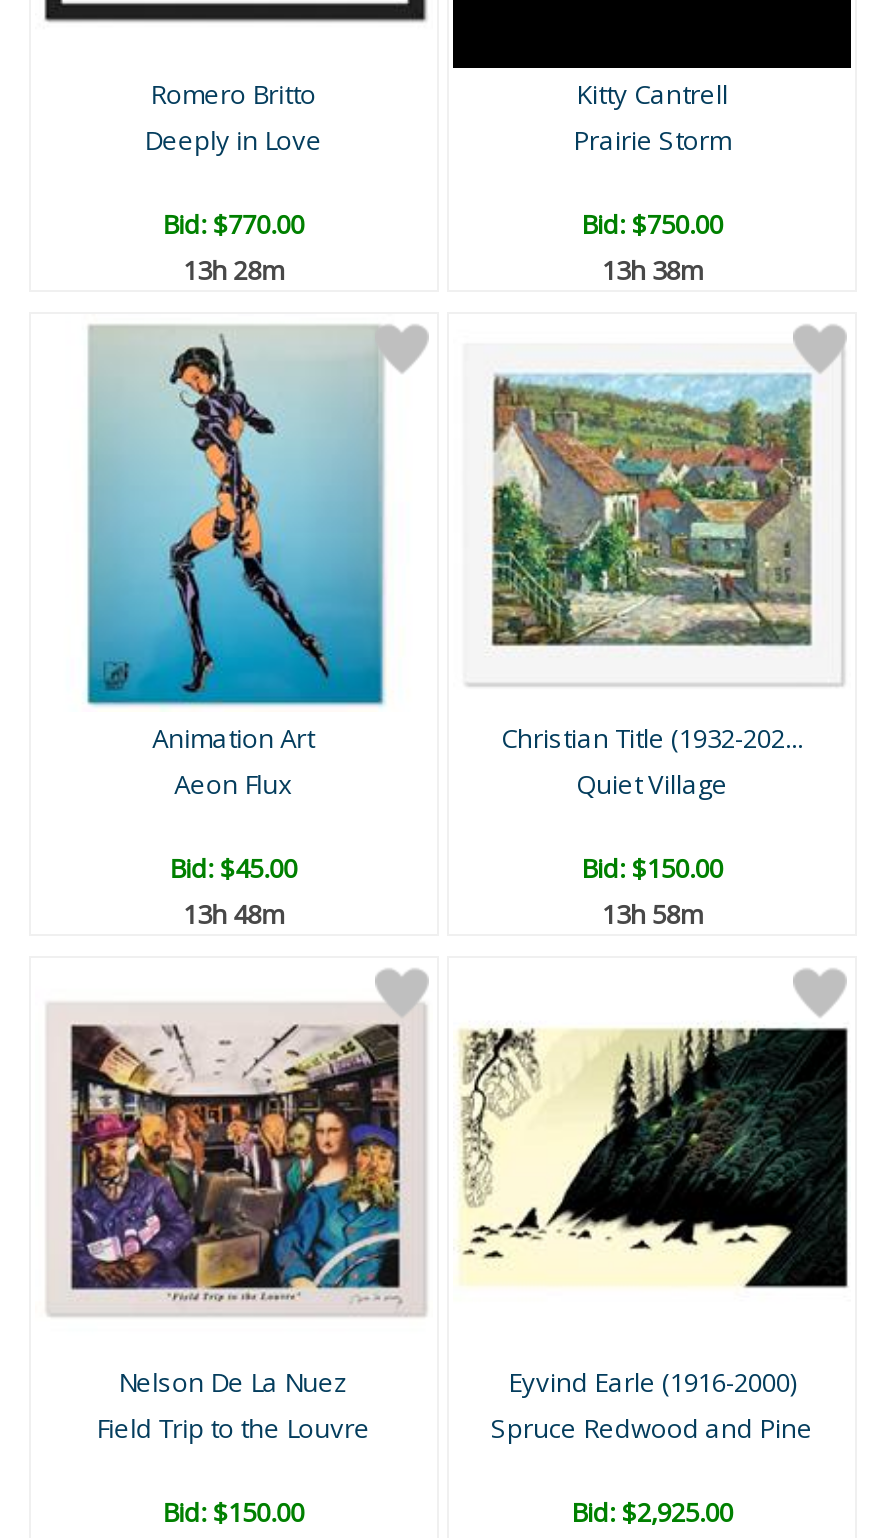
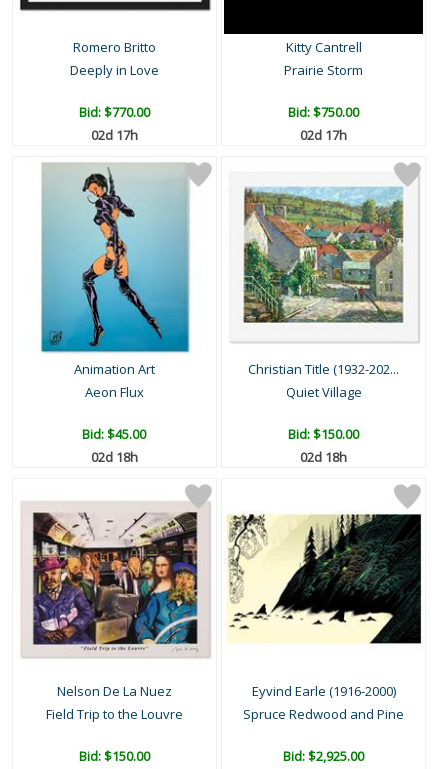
- 13h 28m
+ 02d 17h

- 13h 38m
+ 02d 17h

- 13h 48m
+ 02d 18h

- 13h 58m
+ 02d 18h
